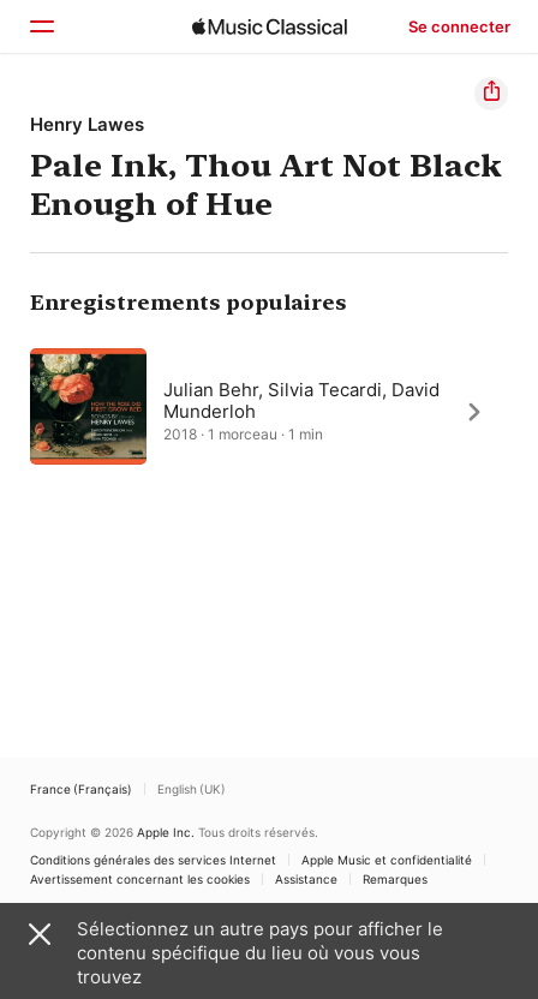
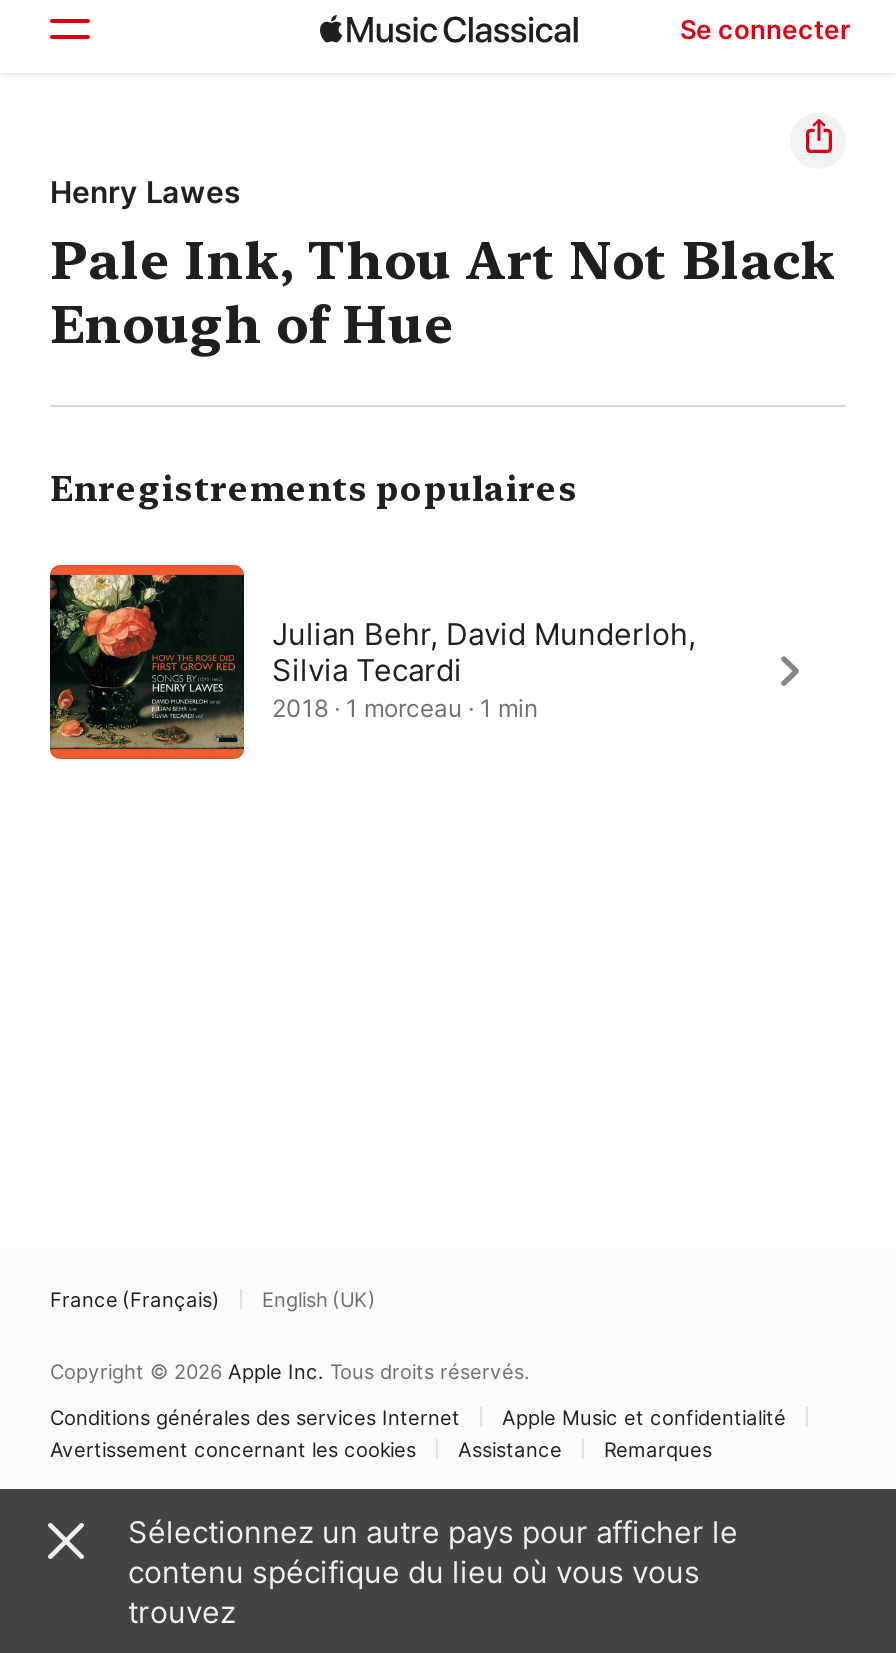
- Julian Behr, Silvia Tecardi, David
- Munderloh
+ Julian Behr, David Munderloh,
+ Silvia Tecardi
